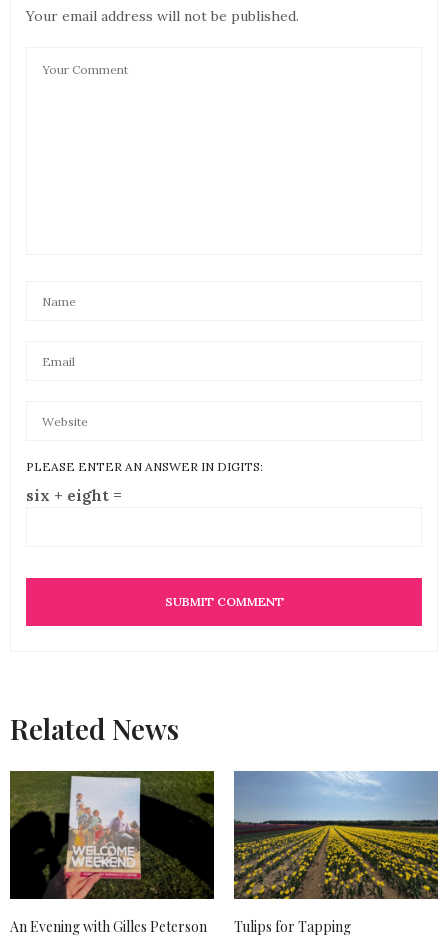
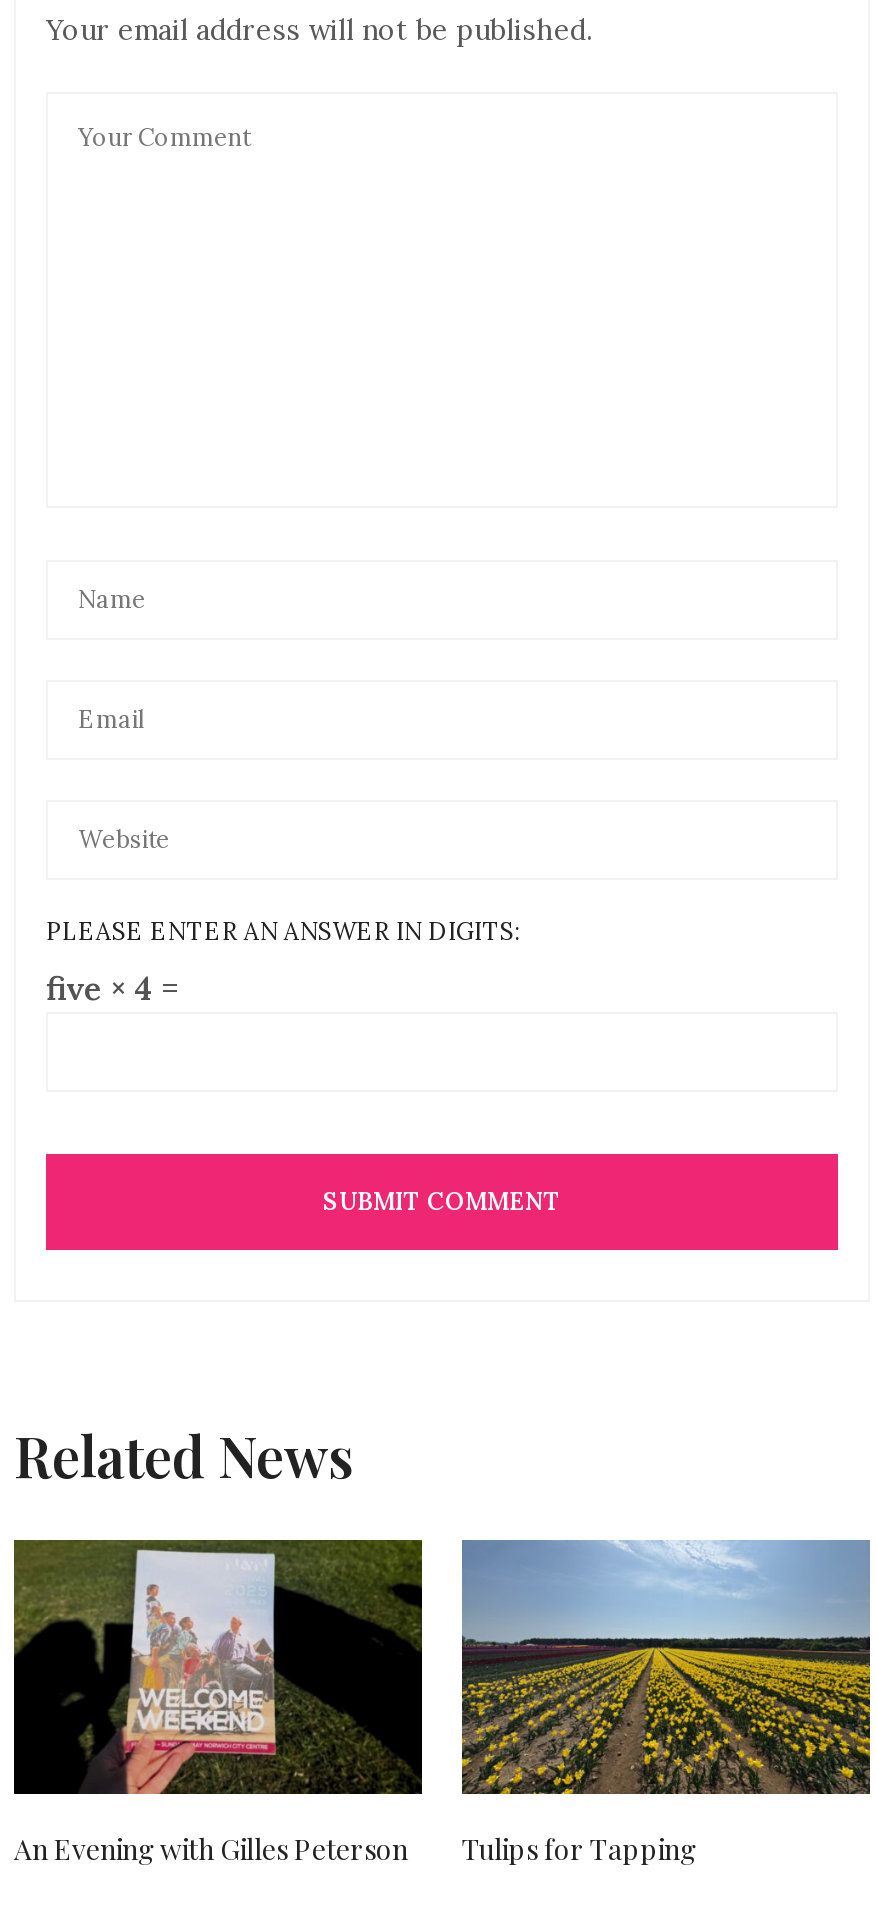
- six + eight =
+ five × 4 =
